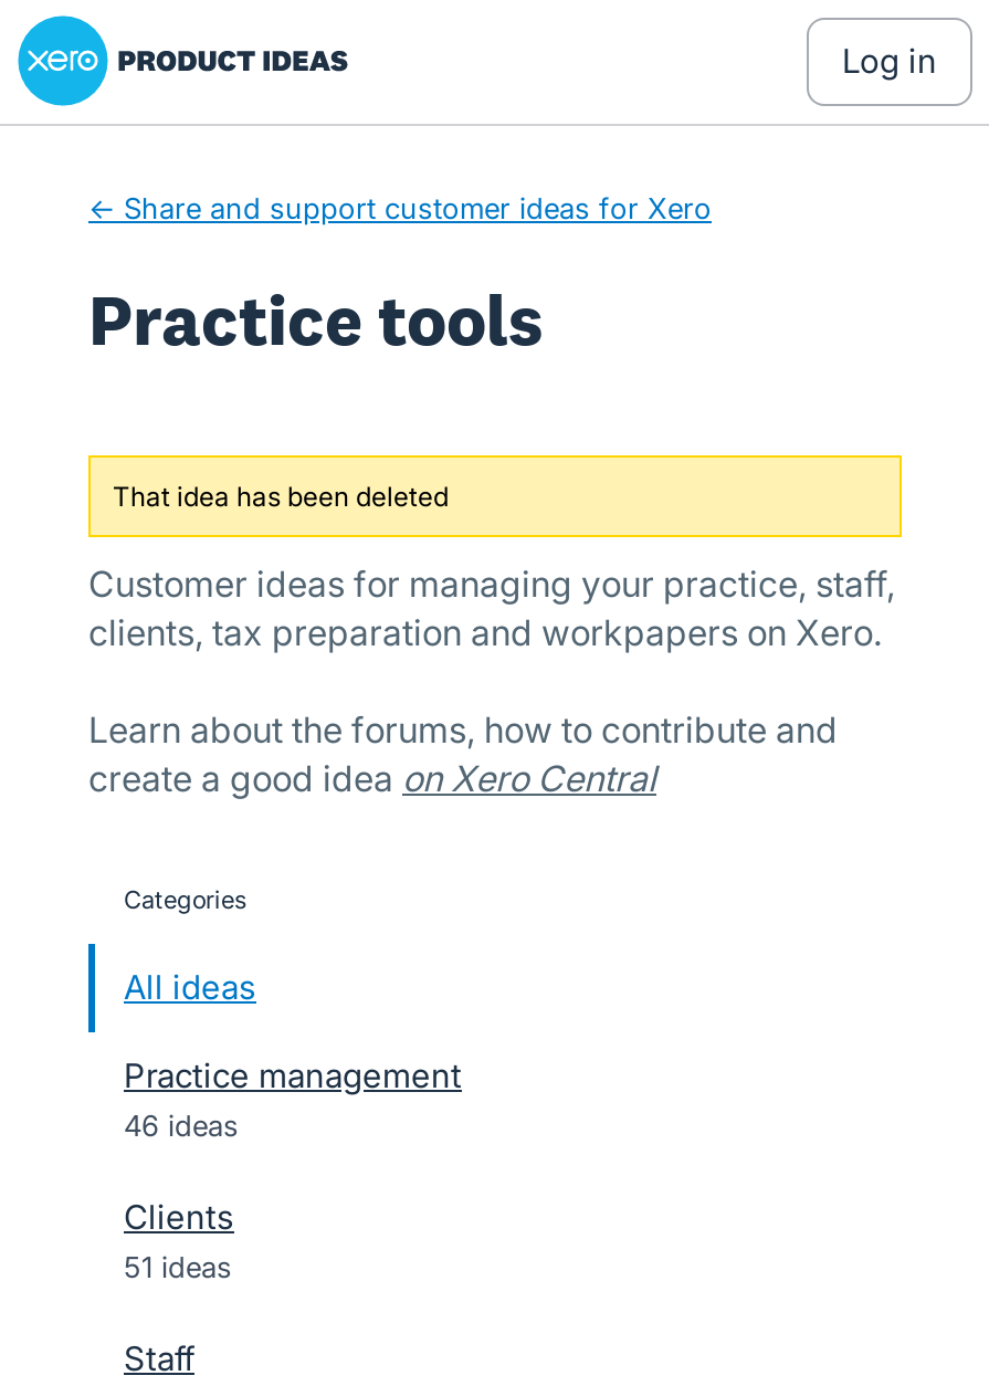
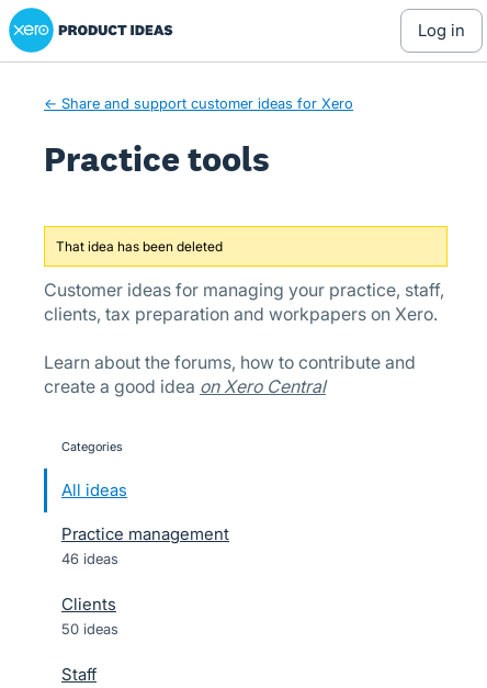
- 51 ideas
+ 50 ideas
